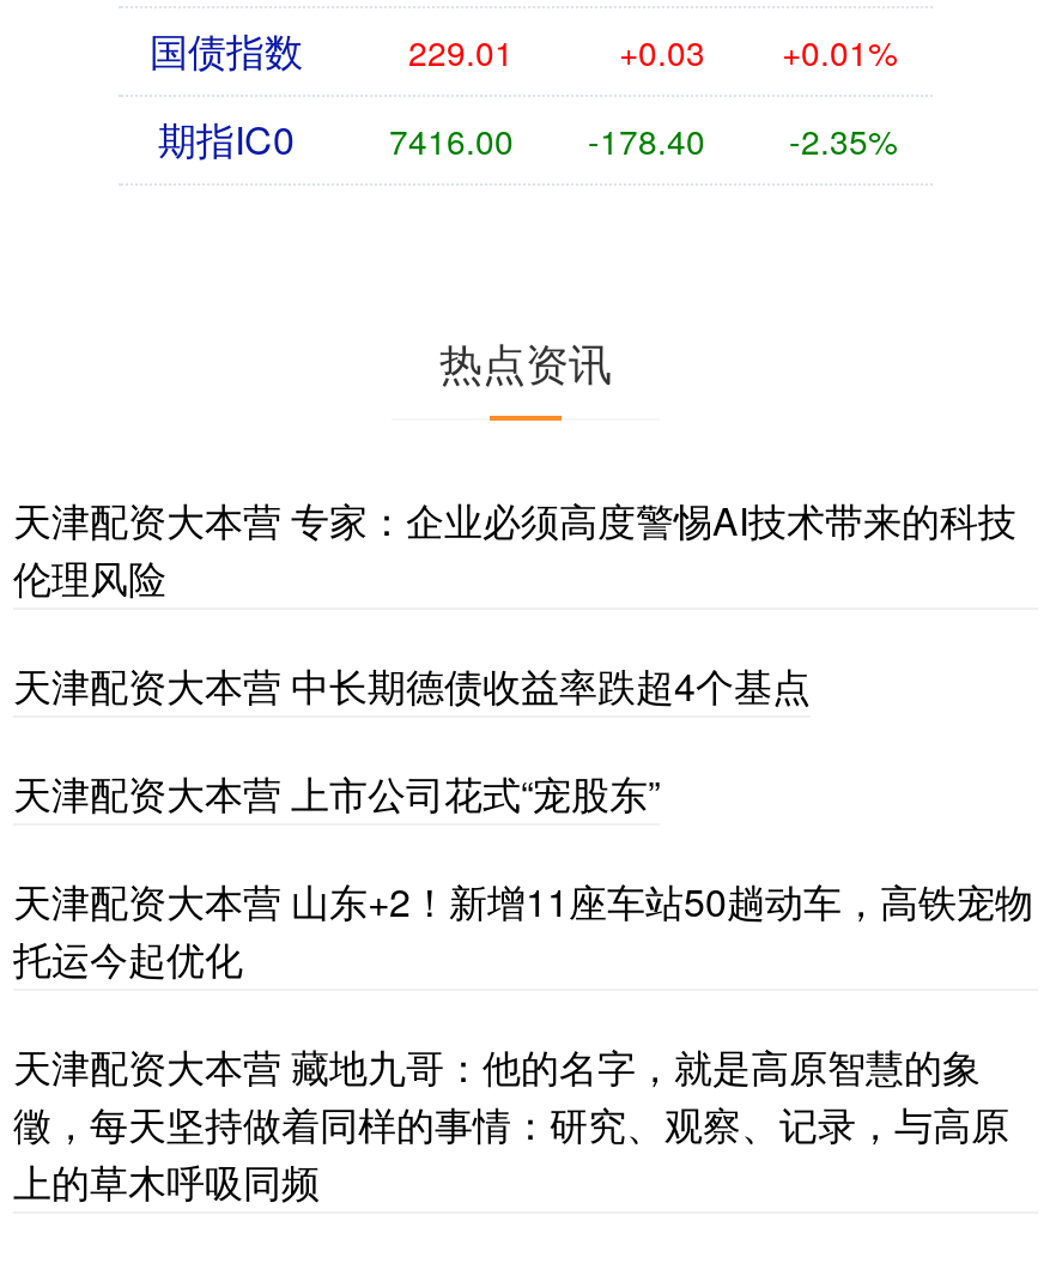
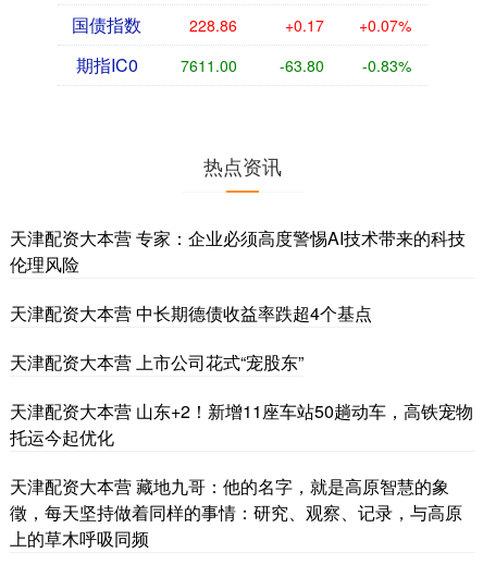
- 229.01
+ 228.86

- +0.03
+ +0.17

- +0.01%
+ +0.07%

- 7416.00
+ 7611.00

- -178.40
+ -63.80

- -2.35%
+ -0.83%
